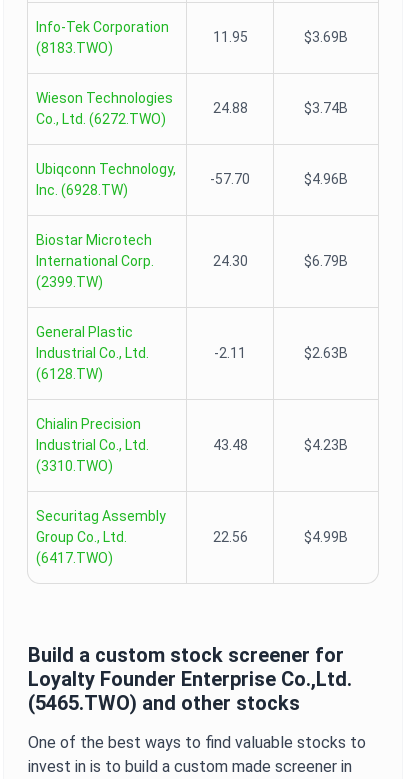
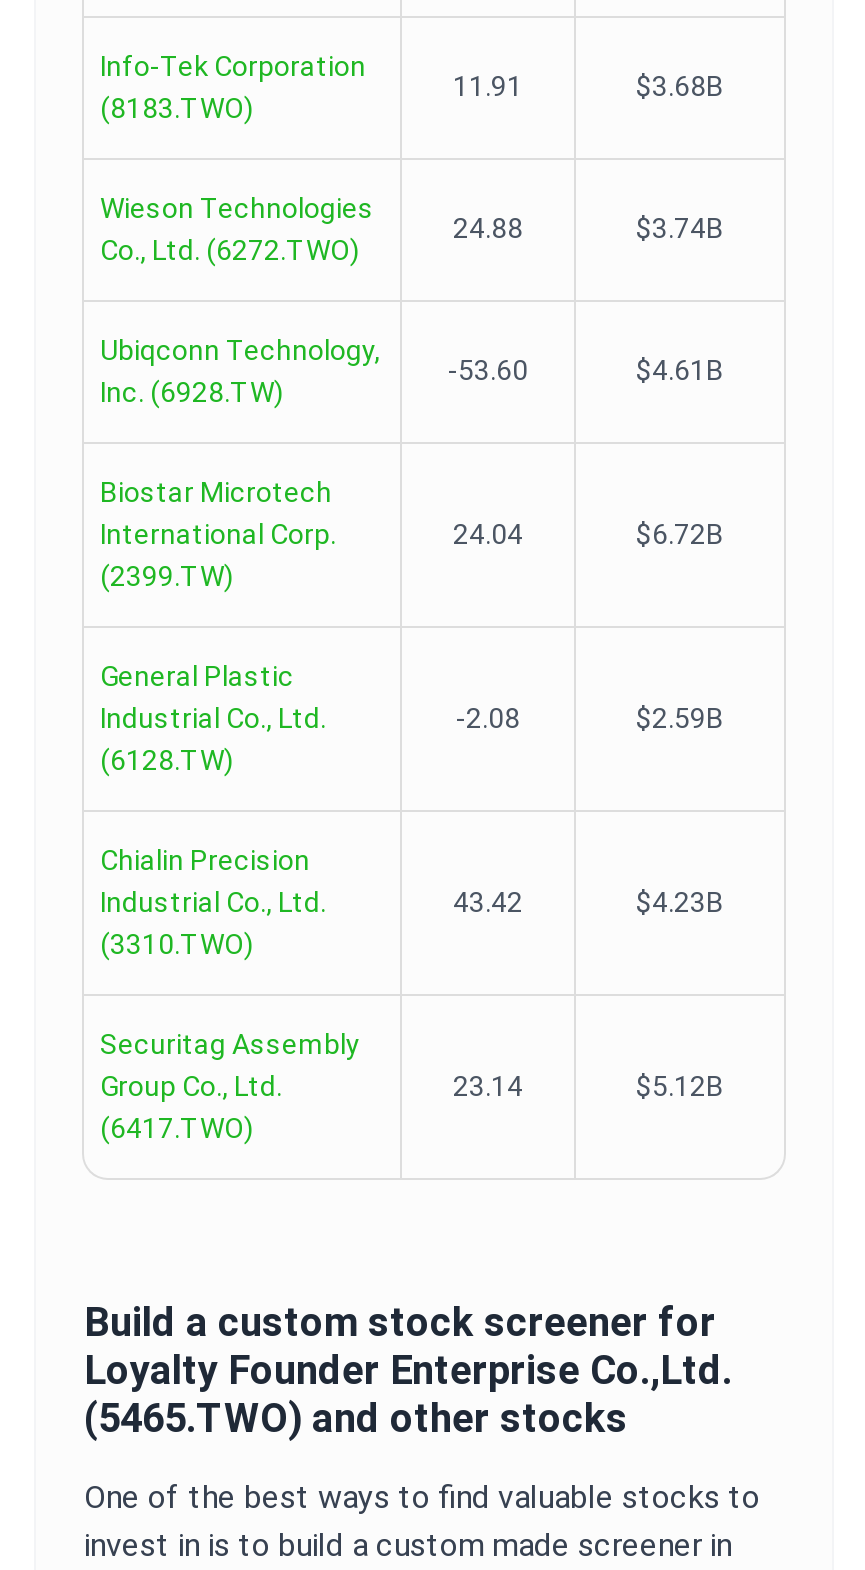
- 11.95
- $3.69B
+ 11.91
+ $3.68B

- -57.70
- $4.96B
+ -53.60
+ $4.61B

- 24.30
- $6.79B
+ 24.04
+ $6.72B

- -2.11
- $2.63B
+ -2.08
+ $2.59B

- 43.48
+ 43.42

- 22.56
- $4.99B
+ 23.14
+ $5.12B
